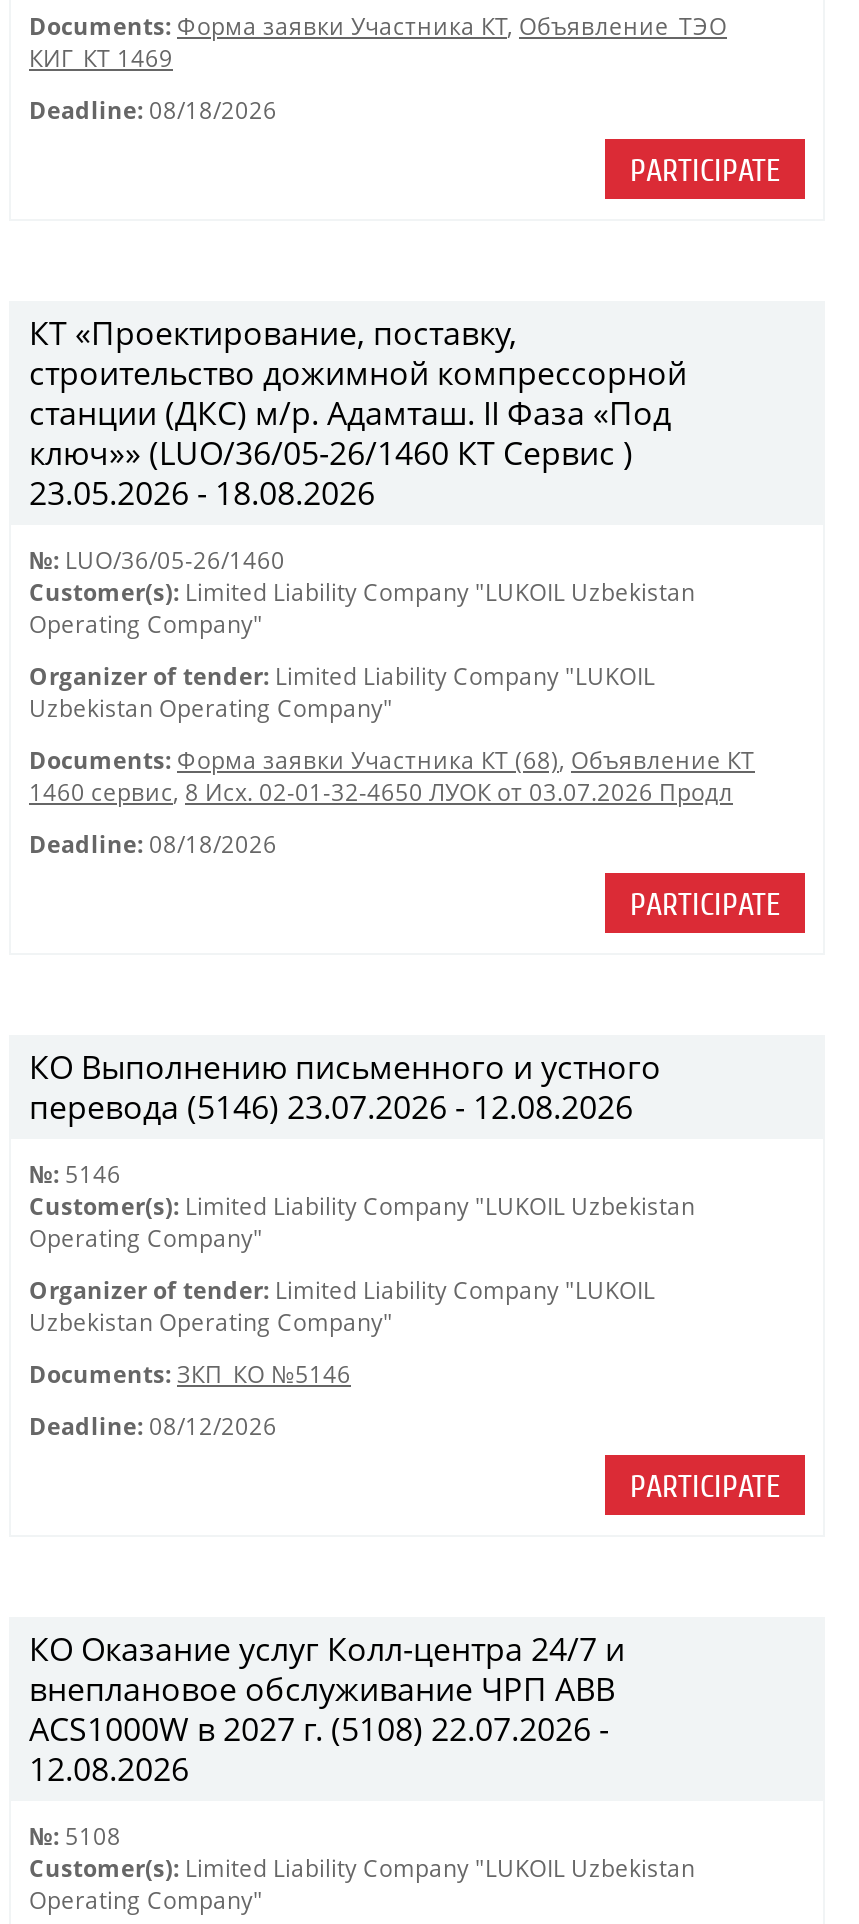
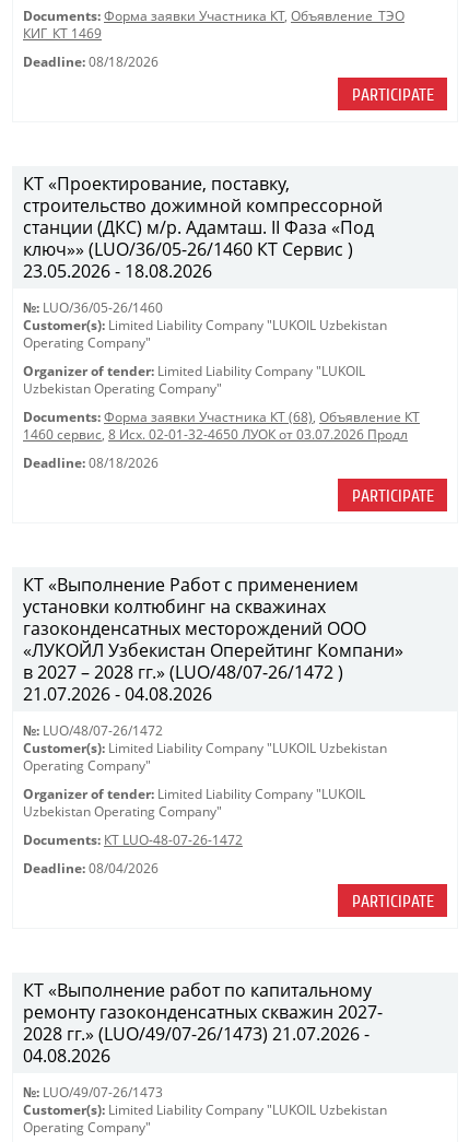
- КО Выполнению письменного и устного
- перевода (5146) 23.07.2026 - 12.08.2026
+ КТ «Выполнение Работ с применением
+ установки колтюбинг на скважинах
+ газоконденсатных месторождений ООО
+ «ЛУКОЙЛ Узбекистан Оперейтинг Компани»
+ в 2027 – 2028 гг.» (LUO/48/07-26/1472 )
+ 21.07.2026 - 04.08.2026

- №: 5146
+ №: LUO/48/07-26/1472

- Documents: ЗКП_КО №5146
+ Documents: КТ LUO-48-07-26-1472

- Deadline: 08/12/2026
+ Deadline: 08/04/2026

- КО Оказание услуг Колл-центра 24/7 и
- внеплановое обслуживание ЧРП АВВ
- ACS1000W в 2027 г. (5108) 22.07.2026 -
- 12.08.2026
+ КТ «Выполнение работ по капитальному
+ ремонту газоконденсатных скважин 2027-
+ 2028 гг.» (LUO/49/07-26/1473) 21.07.2026 -
+ 04.08.2026

- №: 5108
+ №: LUO/49/07-26/1473
